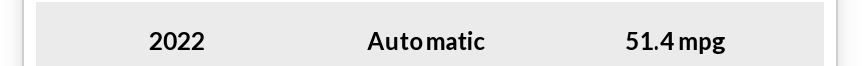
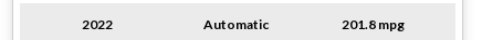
- 51.4 mpg
+ 201.8 mpg
